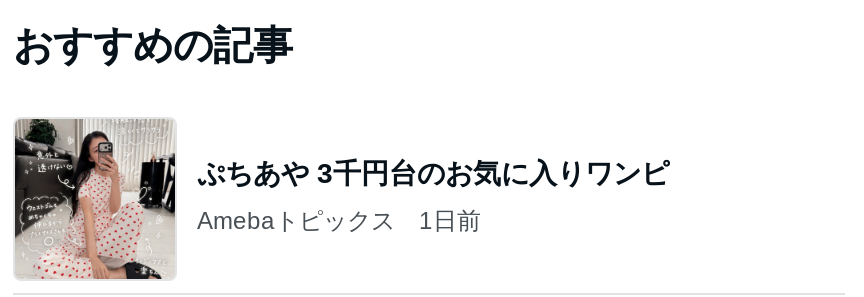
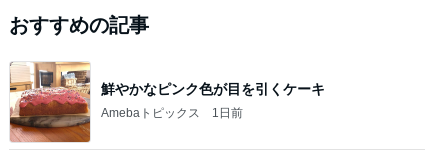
- [image]
- ぷちあや 3千円台のお気に入りワンピ
+ [image]
+ 鮮やかなピンク色が目を引くケーキ
